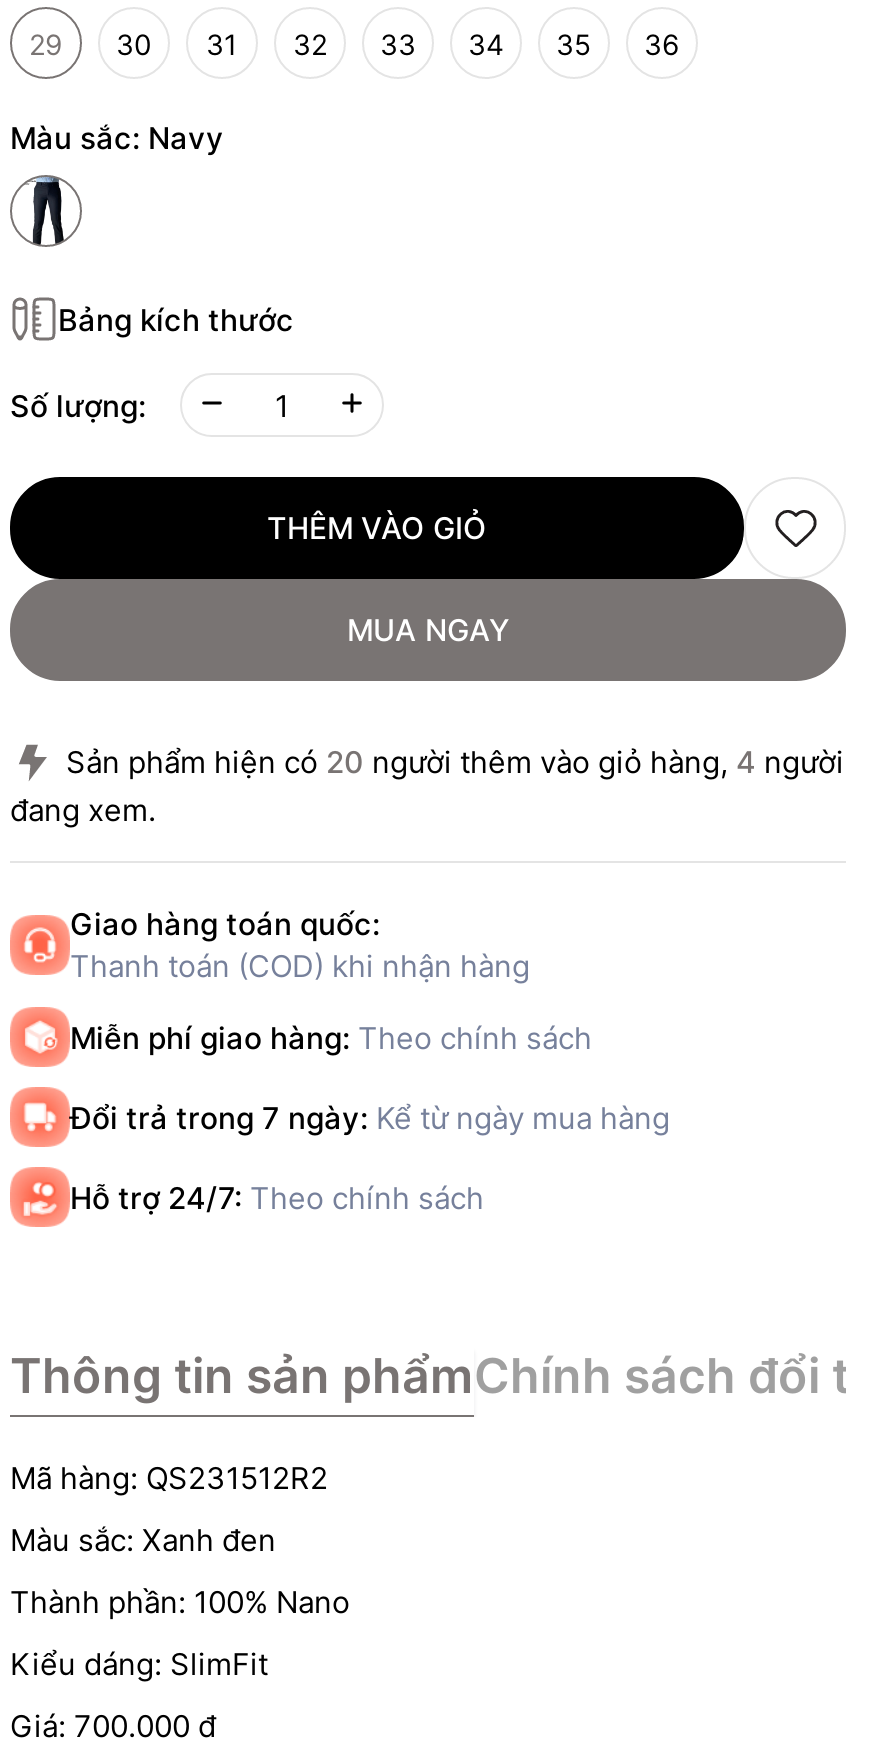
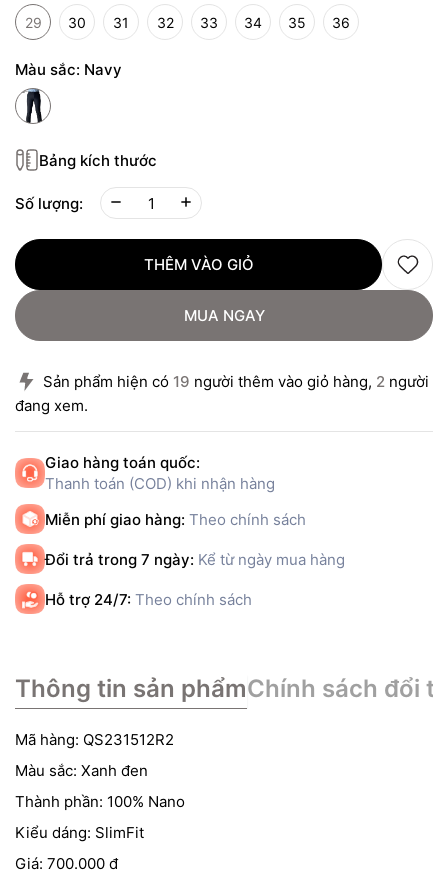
- Sản phẩm hiện có 20 người thêm vào giỏ hàng, 4 người
+ Sản phẩm hiện có 19 người thêm vào giỏ hàng, 2 người
